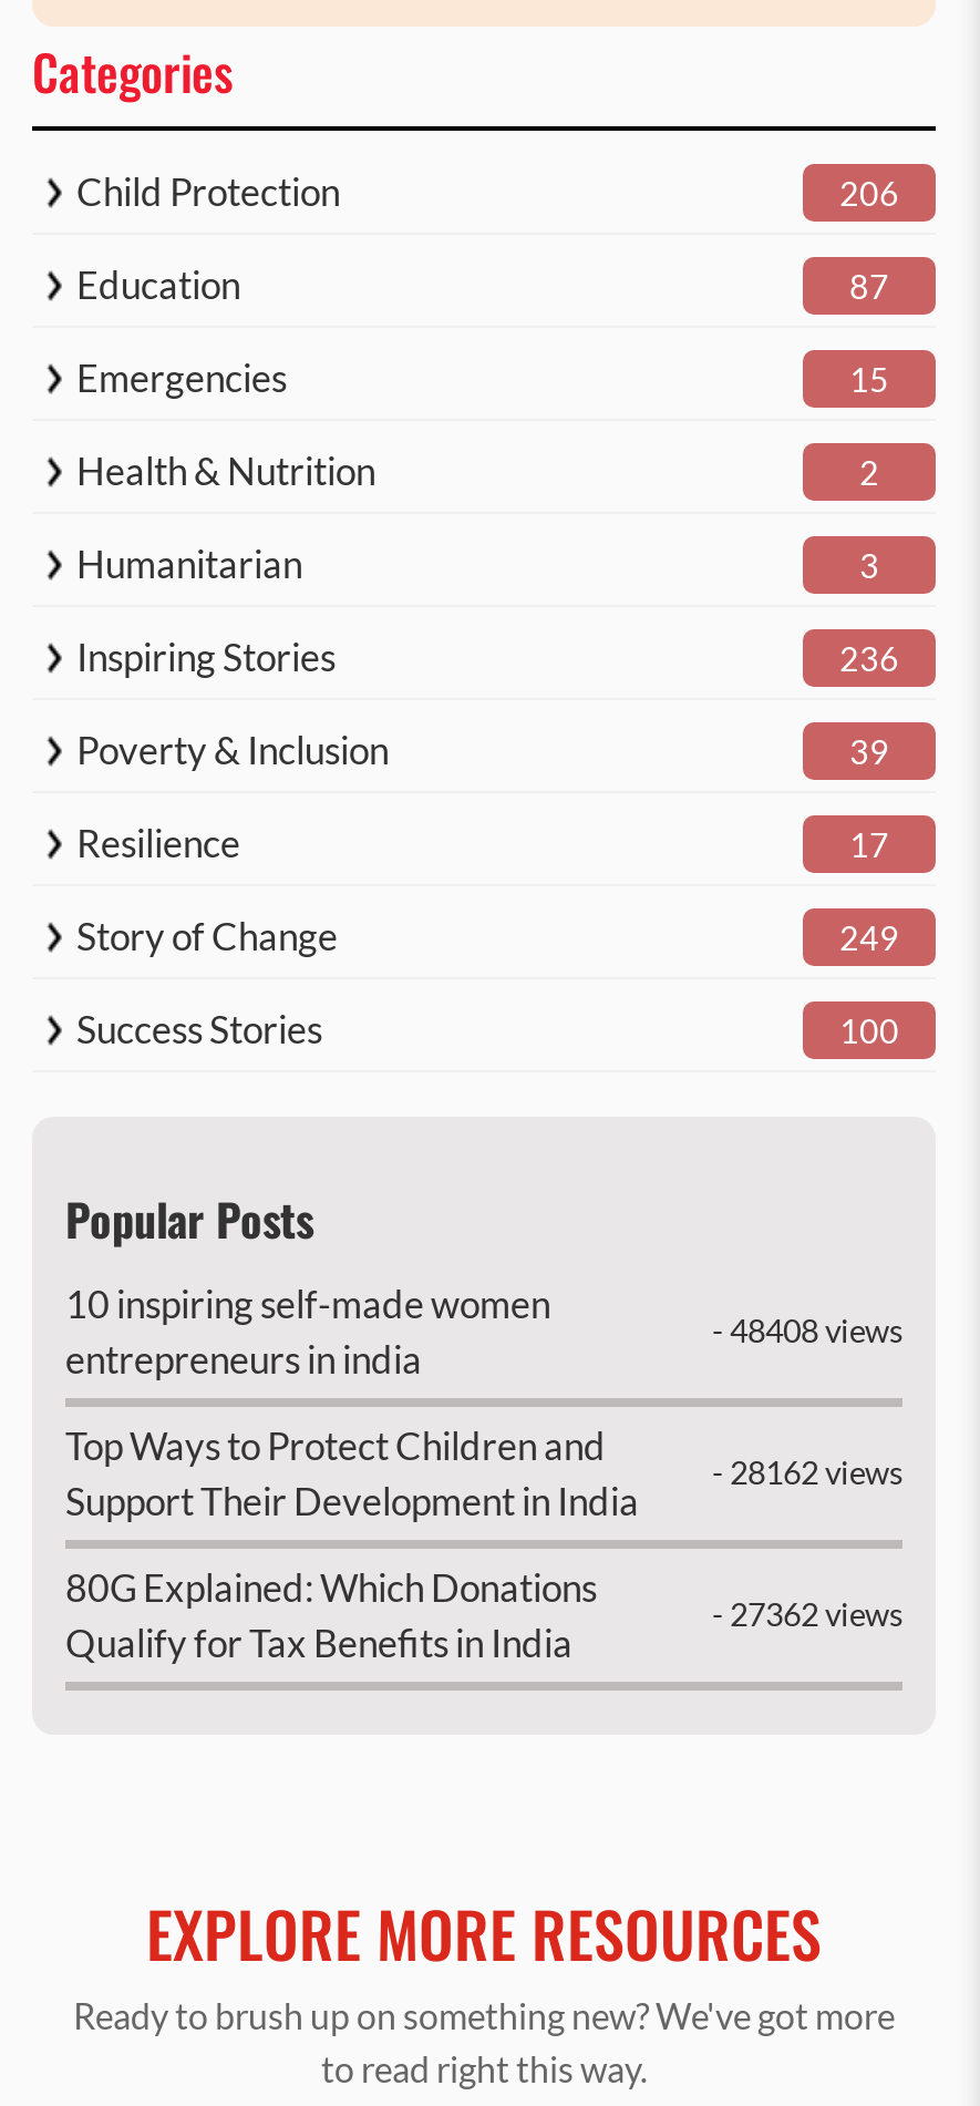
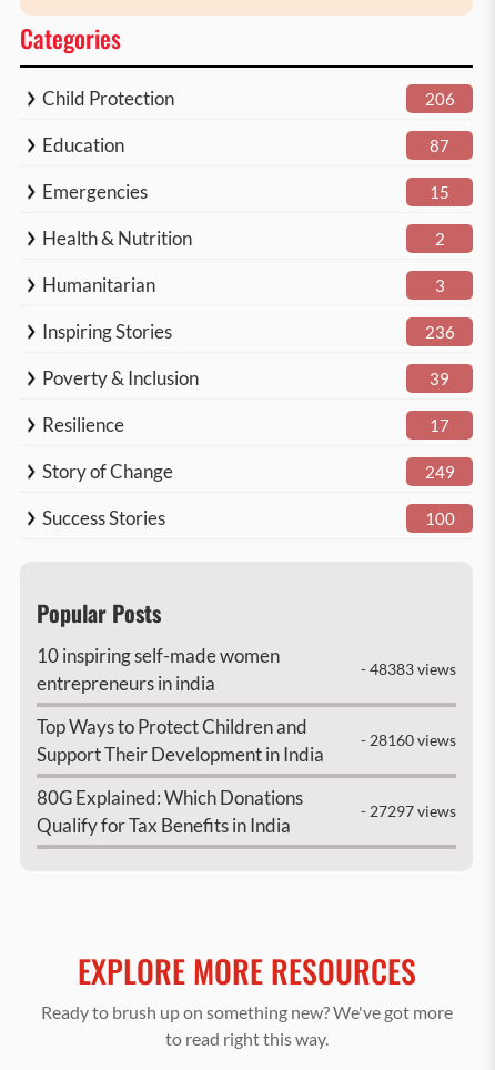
- - 48408 views
+ - 48383 views

- - 28162 views
+ - 28160 views

- - 27362 views
+ - 27297 views
